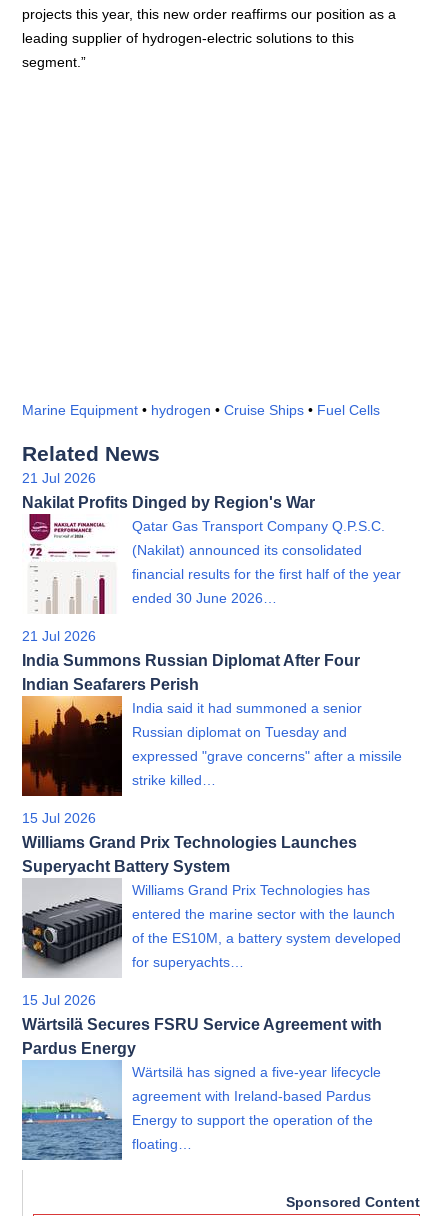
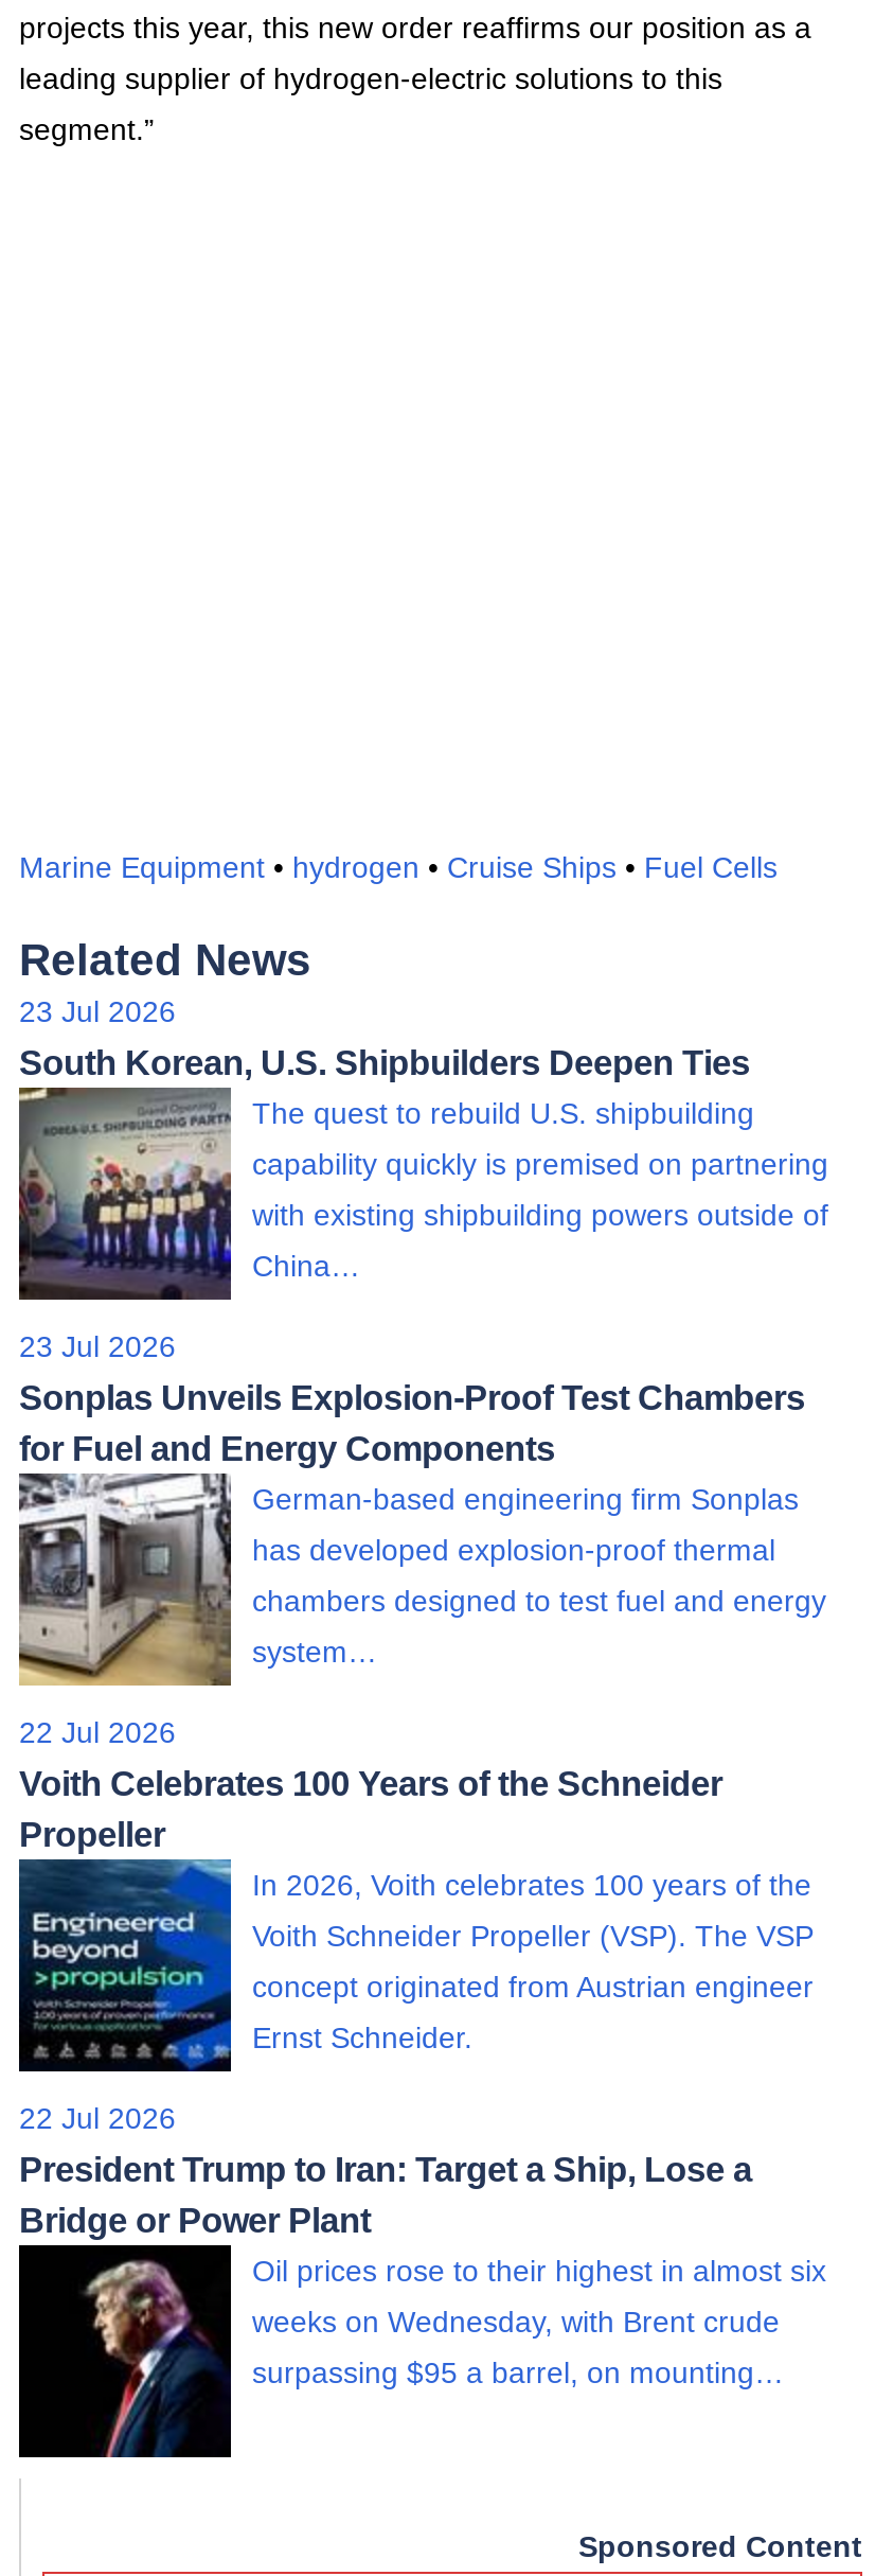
- [image]
- 21 Jul 2026
- Nakilat Profits Dinged by Region's War
- Qatar Gas Transport Company Q.P.S.C.
- (Nakilat) announced its consolidated
- financial results for the first half of the year
- ended 30 June 2026…
- 21 Jul 2026
- India Summons Russian Diplomat After Four
- Indian Seafarers Perish
- India said it had summoned a senior
- Russian diplomat on Tuesday and
- expressed "grave concerns" after a missile
- strike killed…
- 15 Jul 2026
- Williams Grand Prix Technologies Launches
- Superyacht Battery System
- Williams Grand Prix Technologies has
- entered the marine sector with the launch
- of the ES10M, a battery system developed
- for superyachts…
- 15 Jul 2026
- Wärtsilä Secures FSRU Service Agreement with
- Pardus Energy
- Wärtsilä has signed a five-year lifecycle
- agreement with Ireland-based Pardus
- Energy to support the operation of the
- floating…
+ [image]
+ 23 Jul 2026
+ South Korean, U.S. Shipbuilders Deepen Ties
+ The quest to rebuild U.S. shipbuilding
+ capability quickly is premised on partnering
+ with existing shipbuilding powers outside of
+ China…
+ 23 Jul 2026
+ Sonplas Unveils Explosion-Proof Test Chambers
+ for Fuel and Energy Components
+ German-based engineering firm Sonplas
+ has developed explosion-proof thermal
+ chambers designed to test fuel and energy
+ system…
+ 22 Jul 2026
+ Voith Celebrates 100 Years of the Schneider
+ Propeller
+ In 2026, Voith celebrates 100 years of the
+ Voith Schneider Propeller (VSP). The VSP
+ concept originated from Austrian engineer
+ Ernst Schneider.
+ 22 Jul 2026
+ President Trump to Iran: Target a Ship, Lose a
+ Bridge or Power Plant
+ Oil prices rose to their highest in almost six
+ weeks on Wednesday, with Brent crude
+ surpassing $95 a barrel, on mounting…

- [image]
+ [image]

- [image]
+ [image]

- [image]
+ [image]
